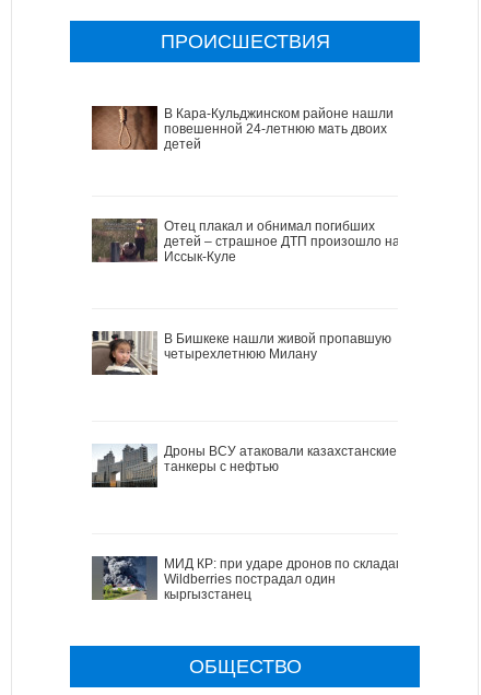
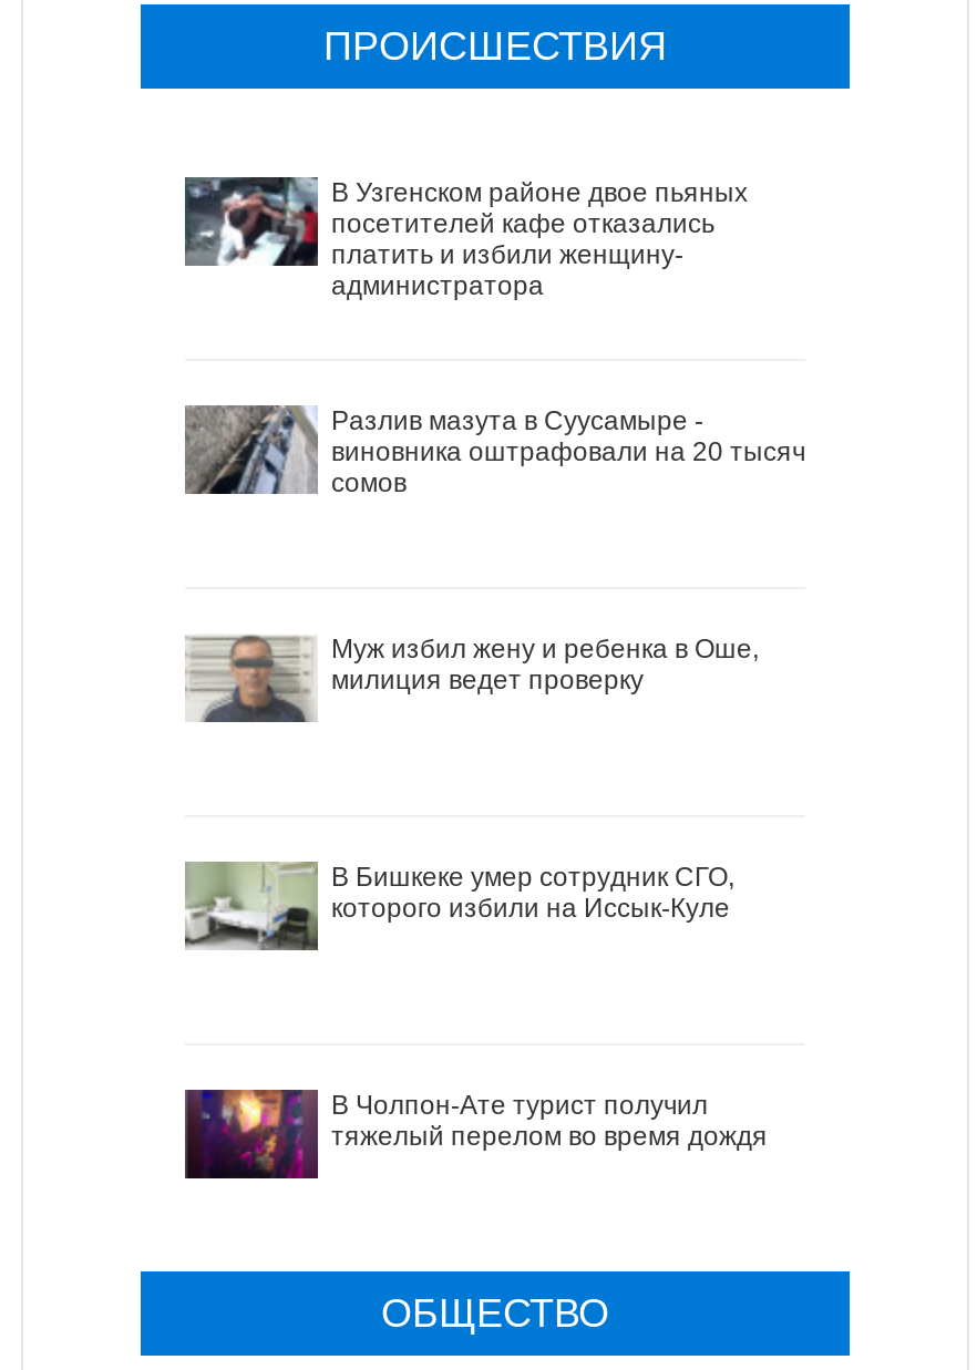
- [image]
- В Кара-Кульджинском районе нашли
- повешенной 24-летнюю мать двоих
- детей
+ [image]
+ В Узгенском районе двое пьяных
+ посетителей кафе отказались
+ платить и избили женщину-
+ администратора

- [image]
- Отец плакал и обнимал погибших
- детей – страшное ДТП произошло на
- Иссык-Куле
+ [image]
+ Разлив мазута в Суусамыре -
+ виновника оштрафовали на 20 тысяч
+ сомов

- [image]
- В Бишкеке нашли живой пропавшую
- четырехлетнюю Милану
+ [image]
+ Муж избил жену и ребенка в Оше,
+ милиция ведет проверку

- [image]
- Дроны ВСУ атаковали казахстанские
- танкеры с нефтью
+ [image]
+ В Бишкеке умер сотрудник СГО,
+ которого избили на Иссык-Куле

- [image]
- МИД КР: при ударе дронов по складам
- Wildberries пострадал один
- кыргызстанец
+ [image]
+ В Чолпон-Ате турист получил
+ тяжелый перелом во время дождя
